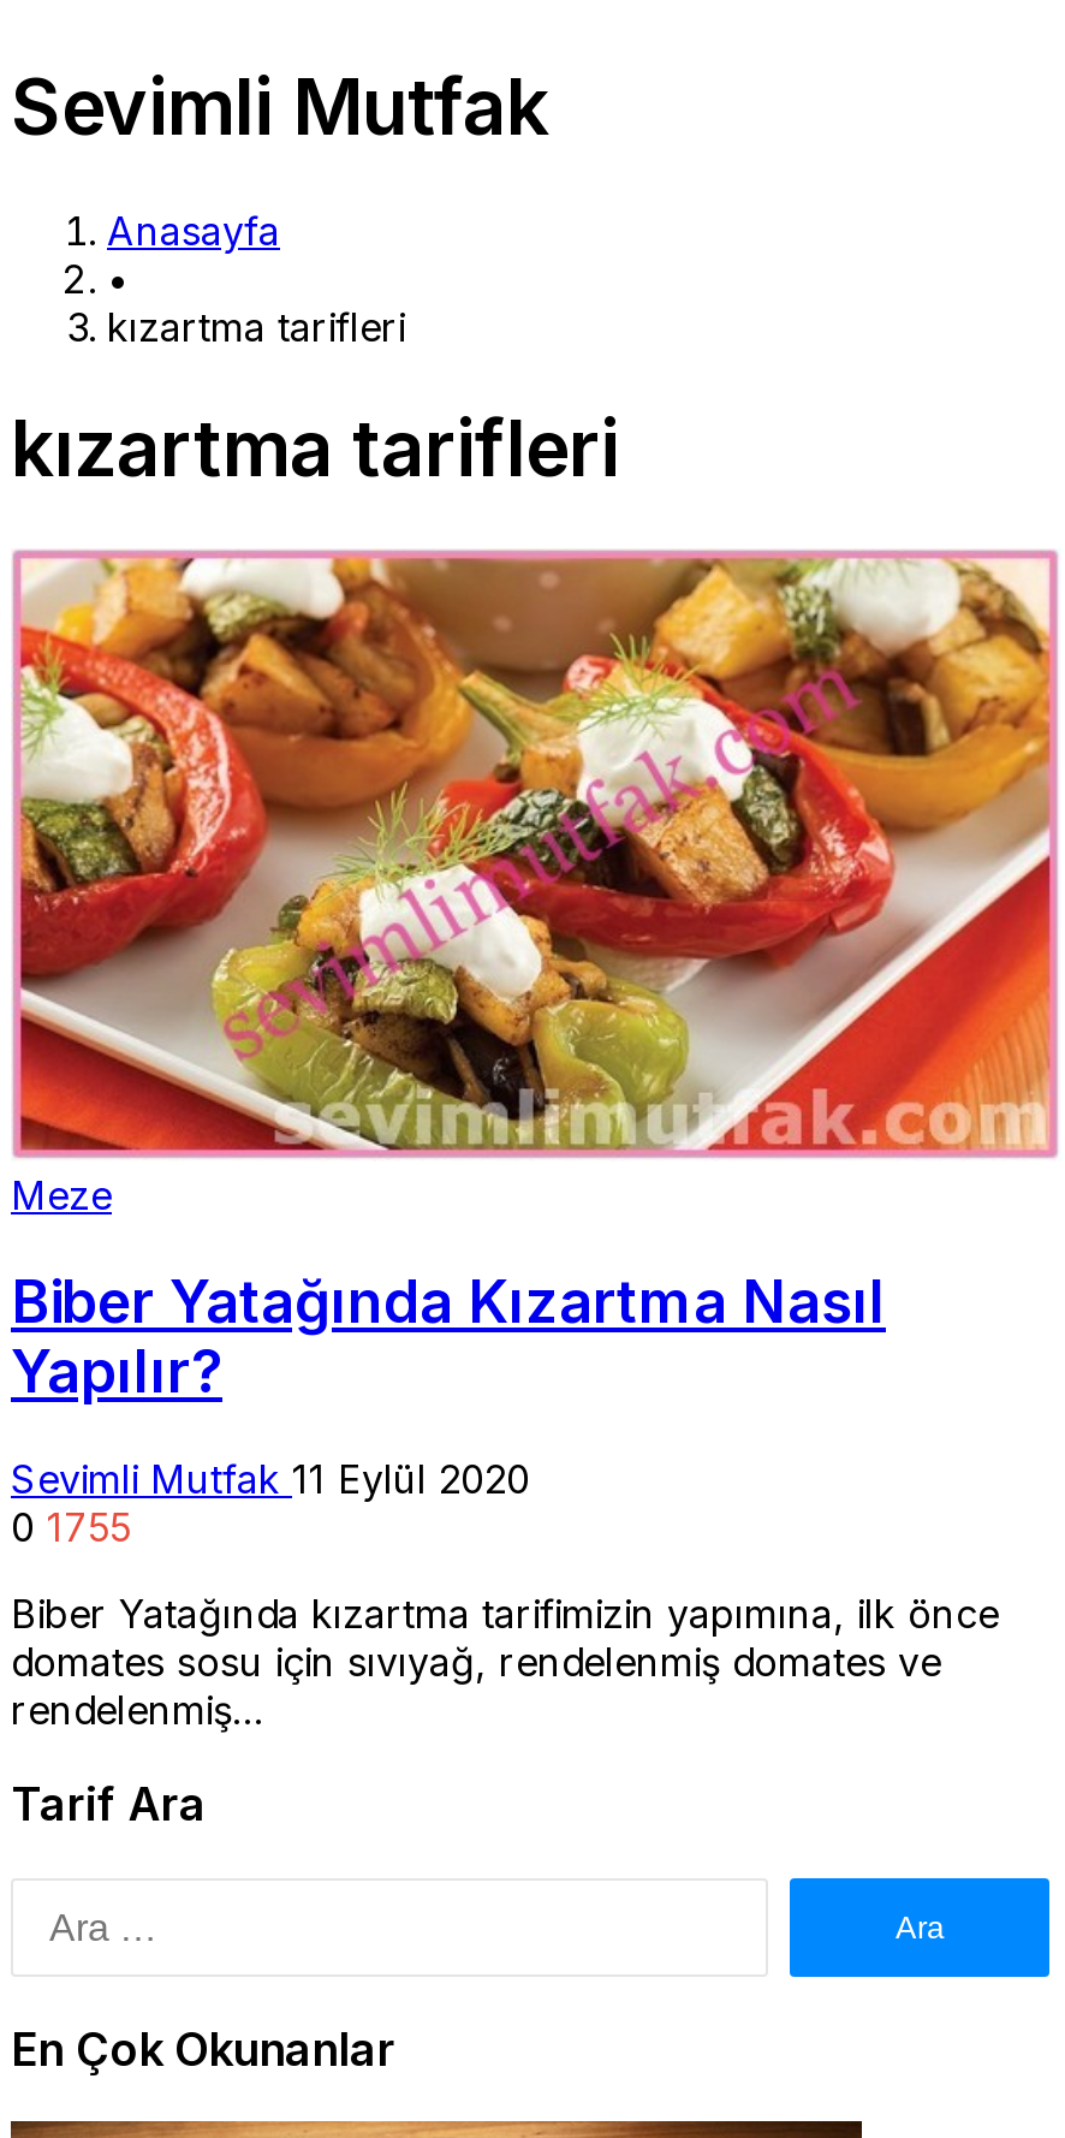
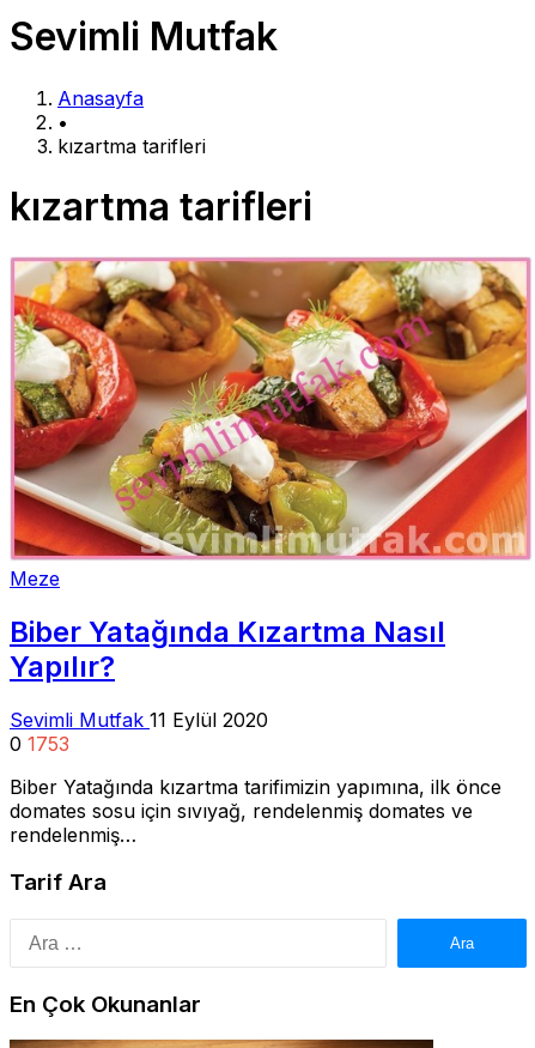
- 0 1755
+ 0 1753
